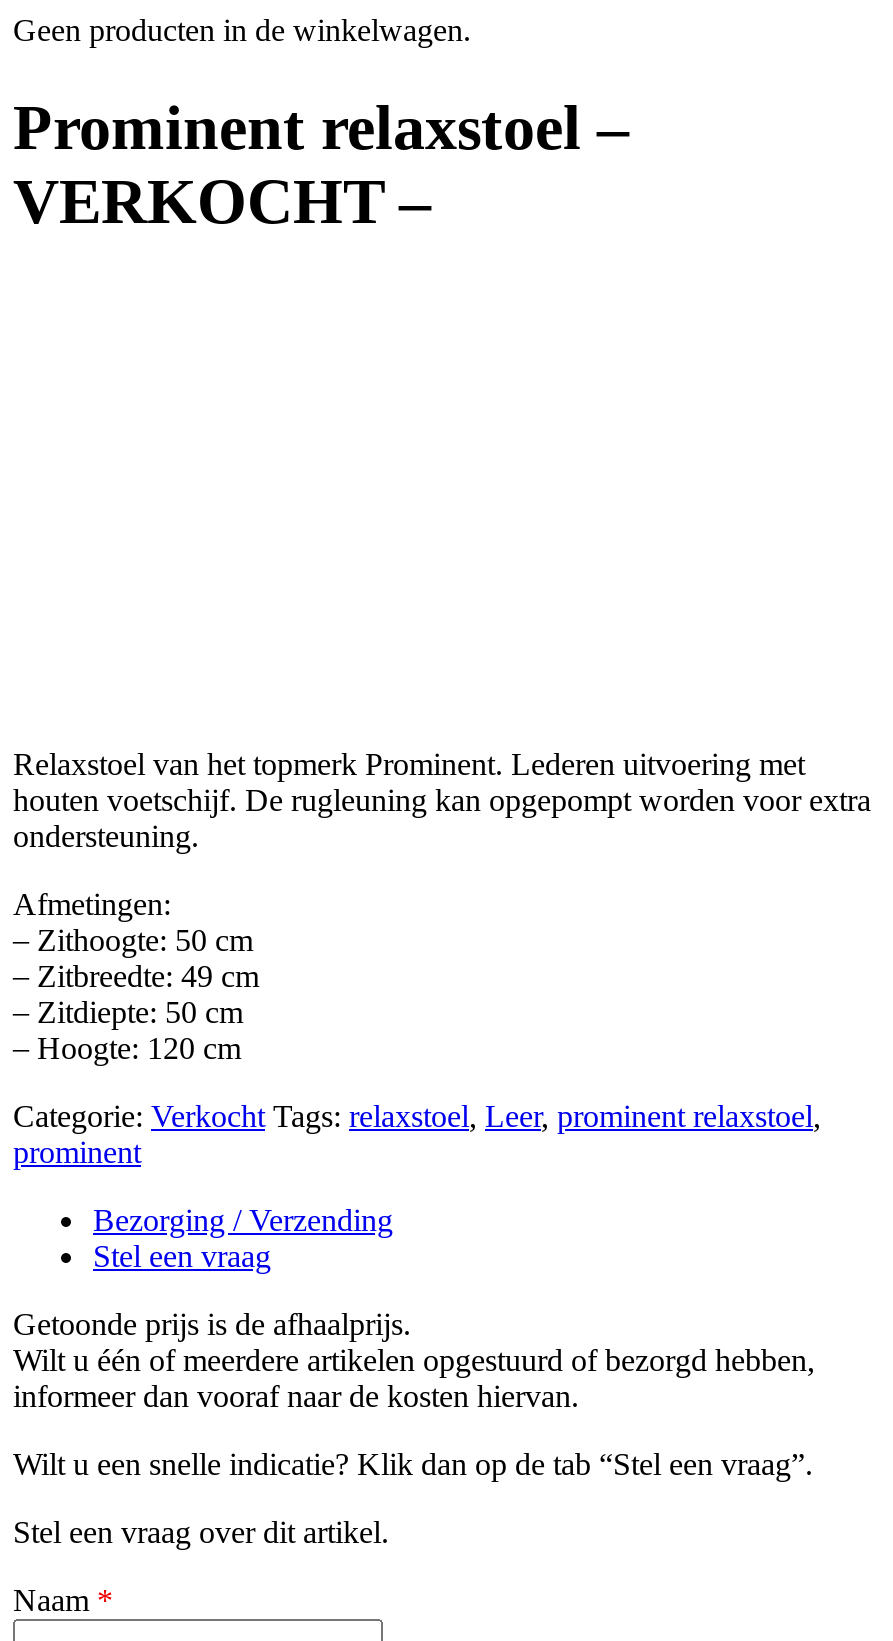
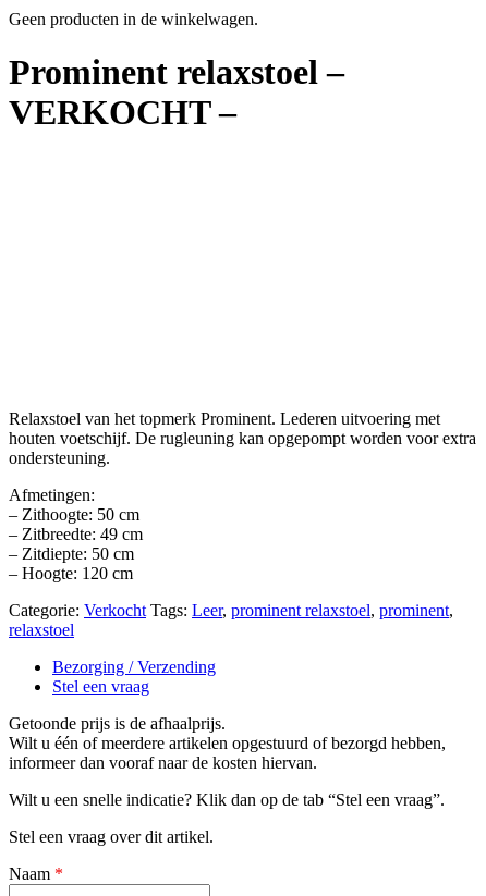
- Categorie: Verkocht Tags: relaxstoel, Leer, prominent relaxstoel,
- prominent
+ Categorie: Verkocht Tags: Leer, prominent relaxstoel, prominent,
+ relaxstoel
